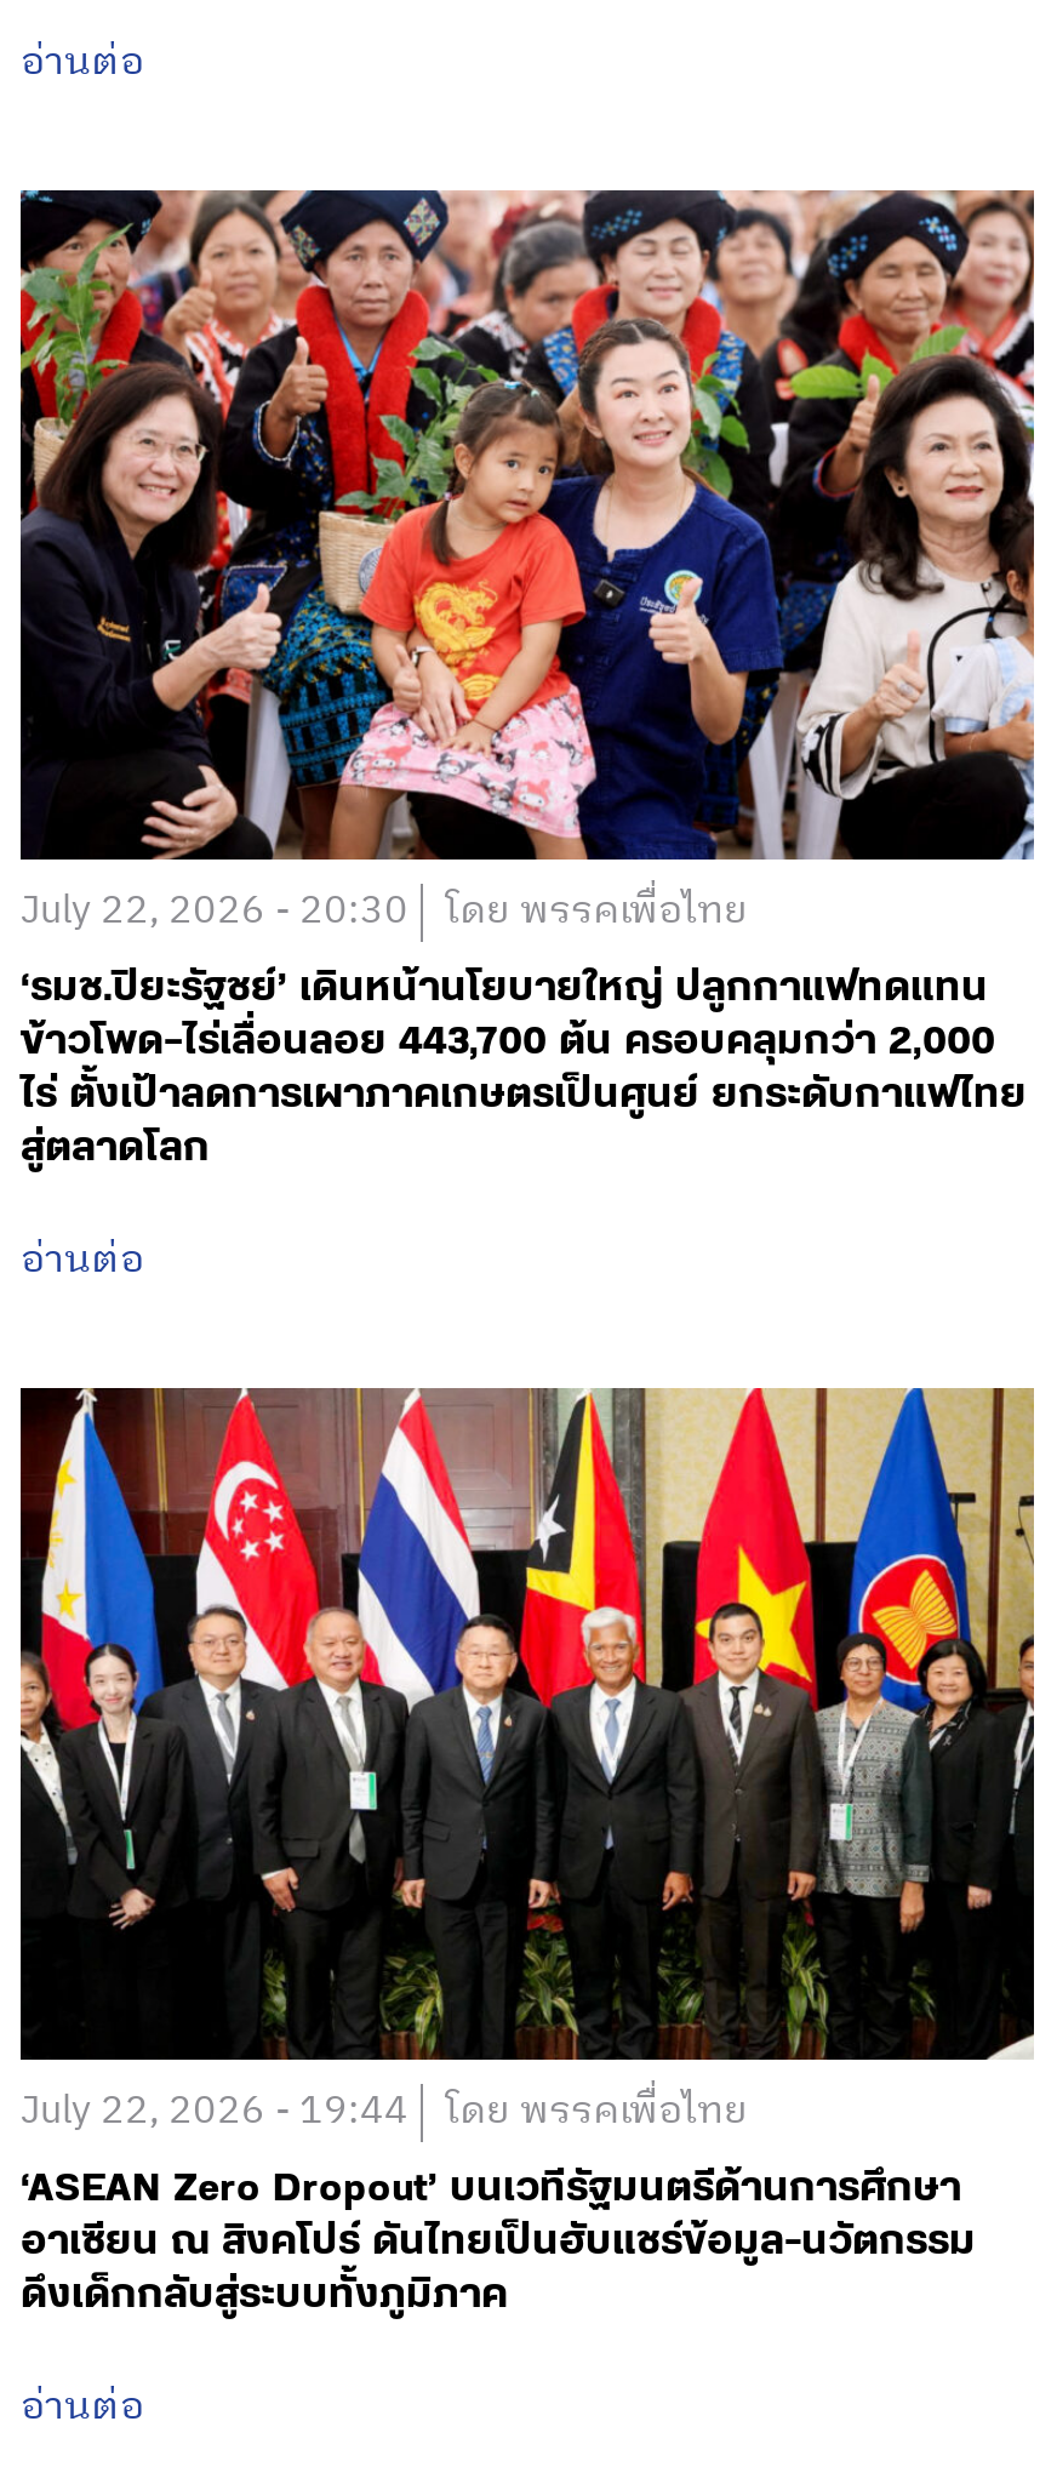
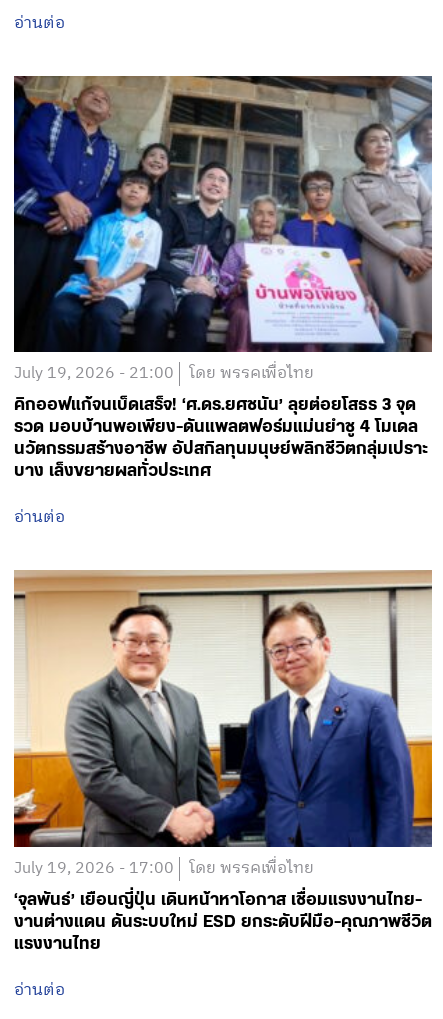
- [image]
- July 22, 2026 - 20:30 โดย พรรคเพื่อไทย
- ‘รมช.ปิยะรัฐชย์’ เดินหน้านโยบายใหญ่ ปลูกกาแฟทดแทน
- ข้าวโพด–ไร่เลื่อนลอย 443,700 ต้น ครอบคลุมกว่า 2,000
- ไร่ ตั้งเป้าลดการเผาภาคเกษตรเป็นศูนย์ ยกระดับกาแฟไทย
- สู่ตลาดโลก
+ [image]
+ July 19, 2026 - 21:00 โดย พรรคเพื่อไทย
+ คิกออฟแก้จนเบ็ดเสร็จ! ‘ศ.ดร.ยศชนัน’ ลุยต่อยโสธร 3 จุด
+ รวด มอบบ้านพอเพียง-ดันแพลตฟอร์มแม่นยำชู 4 โมเดล
+ นวัตกรรมสร้างอาชีพ อัปสกิลทุนมนุษย์พลิกชีวิตกลุ่มเปราะ
+ บาง เล็งขยายผลทั่วประเทศ

- [image]
- July 22, 2026 - 19:44 โดย พรรคเพื่อไทย
- ‘ASEAN Zero Dropout’ บนเวทีรัฐมนตรีด้านการศึกษา
- อาเซียน ณ สิงคโปร์ ดันไทยเป็นฮับแชร์ข้อมูล-นวัตกรรม
- ดึงเด็กกลับสู่ระบบทั้งภูมิภาค
+ [image]
+ July 19, 2026 - 17:00 โดย พรรคเพื่อไทย
+ ‘จุลพันธ์’ เยือนญี่ปุ่น เดินหน้าหาโอกาส เชื่อมแรงงานไทย-
+ งานต่างแดน ดันระบบใหม่ ESD ยกระดับฝีมือ-คุณภาพชีวิต
+ แรงงานไทย
